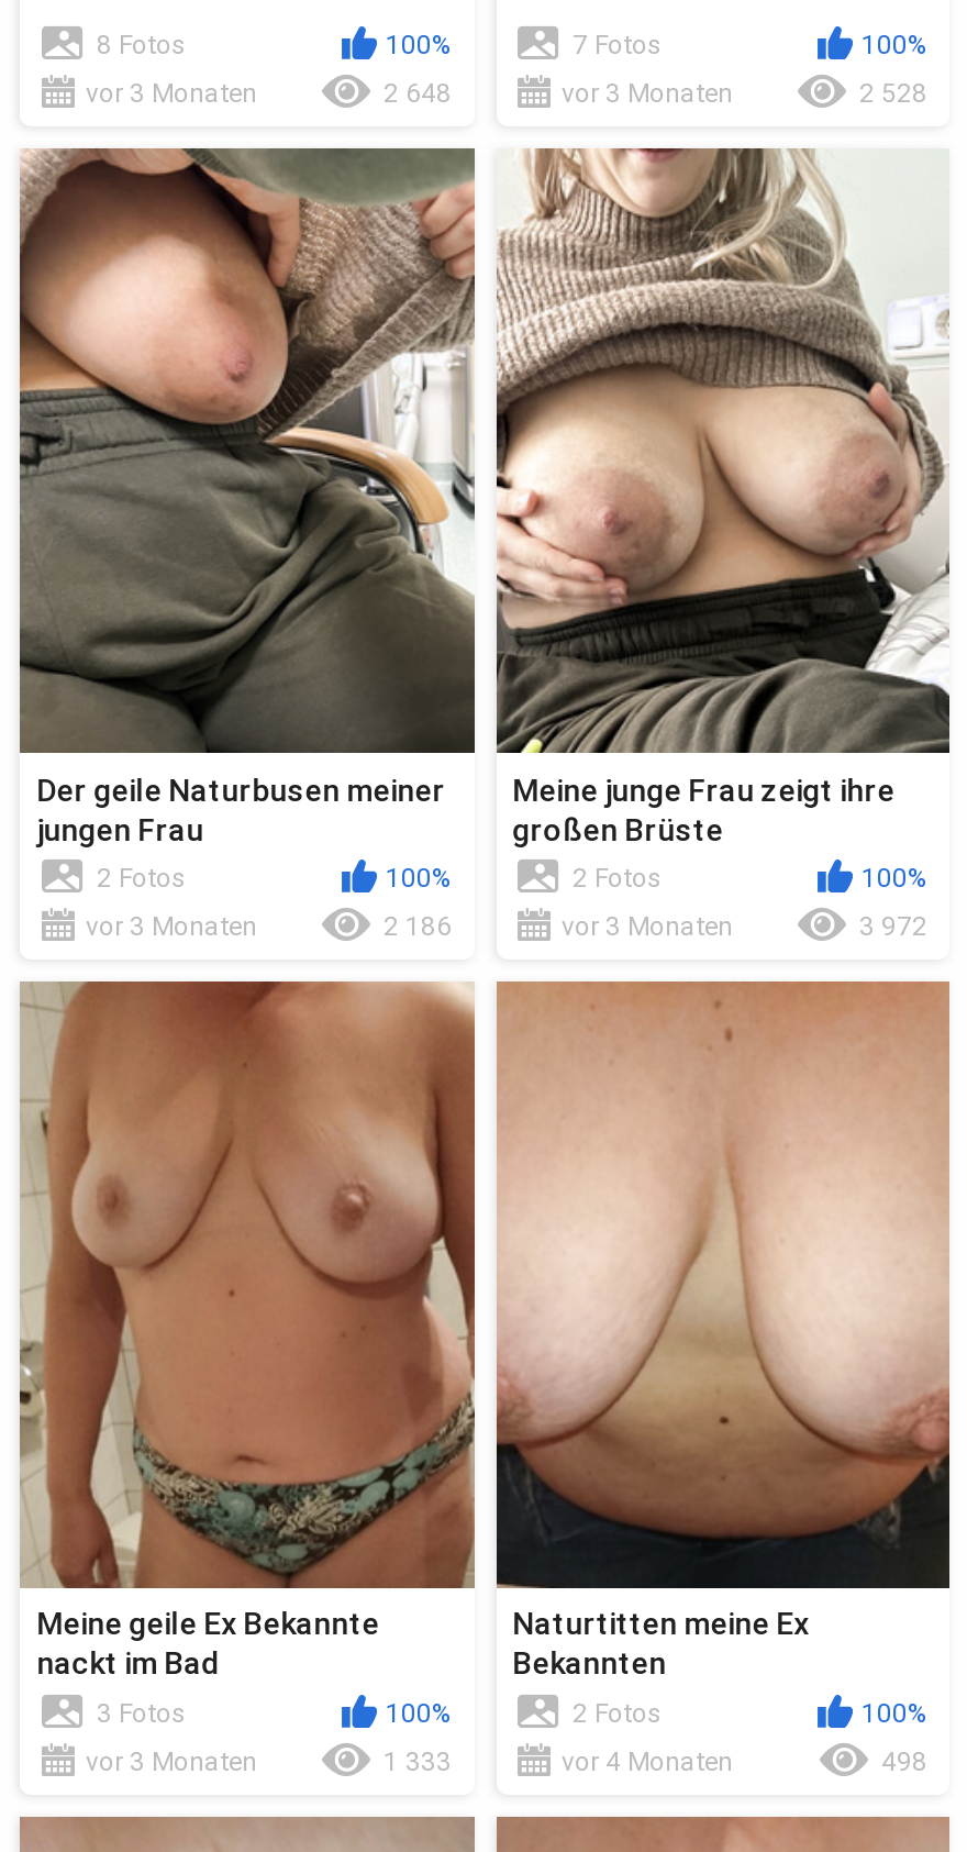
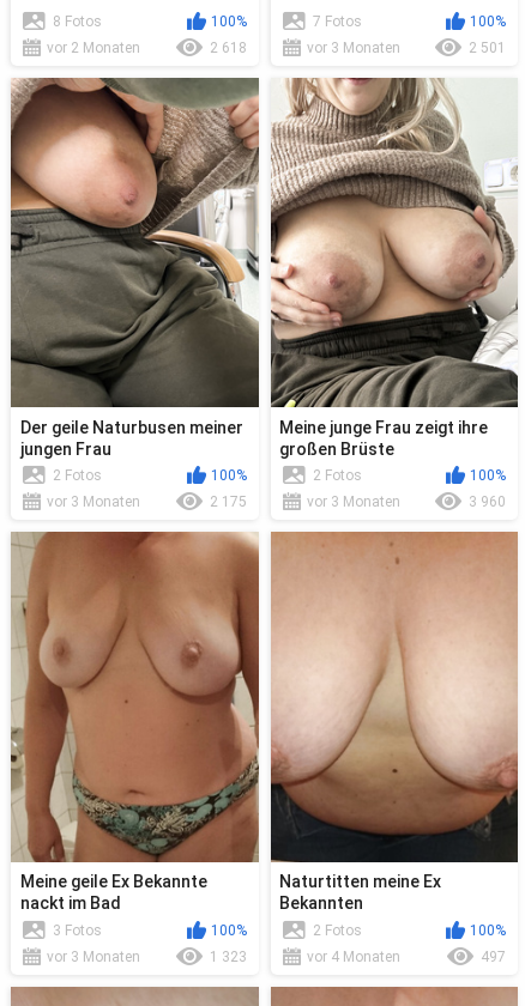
- vor 3 Monaten
+ vor 2 Monaten

- 2 648
+ 2 618

- 2 528
+ 2 501

- 2 186
+ 2 175

- 3 972
+ 3 960

- 1 333
+ 1 323

- 498
+ 497
